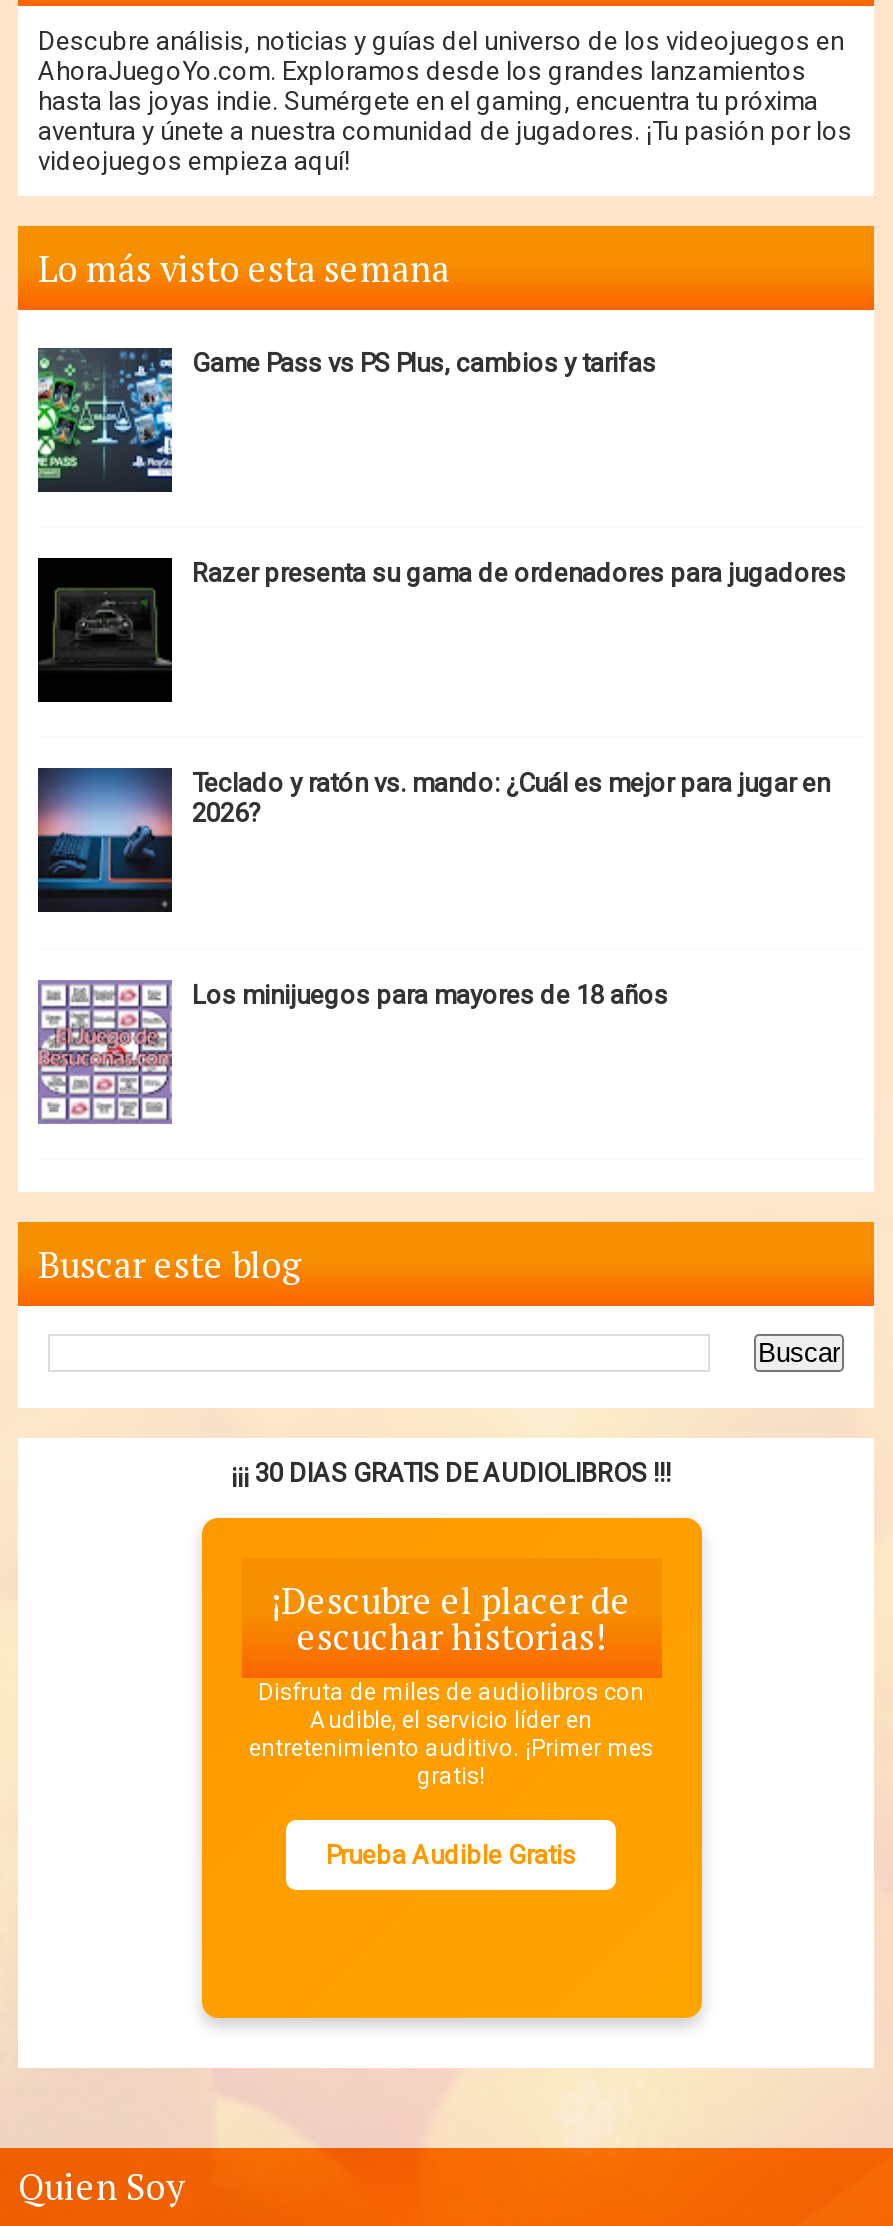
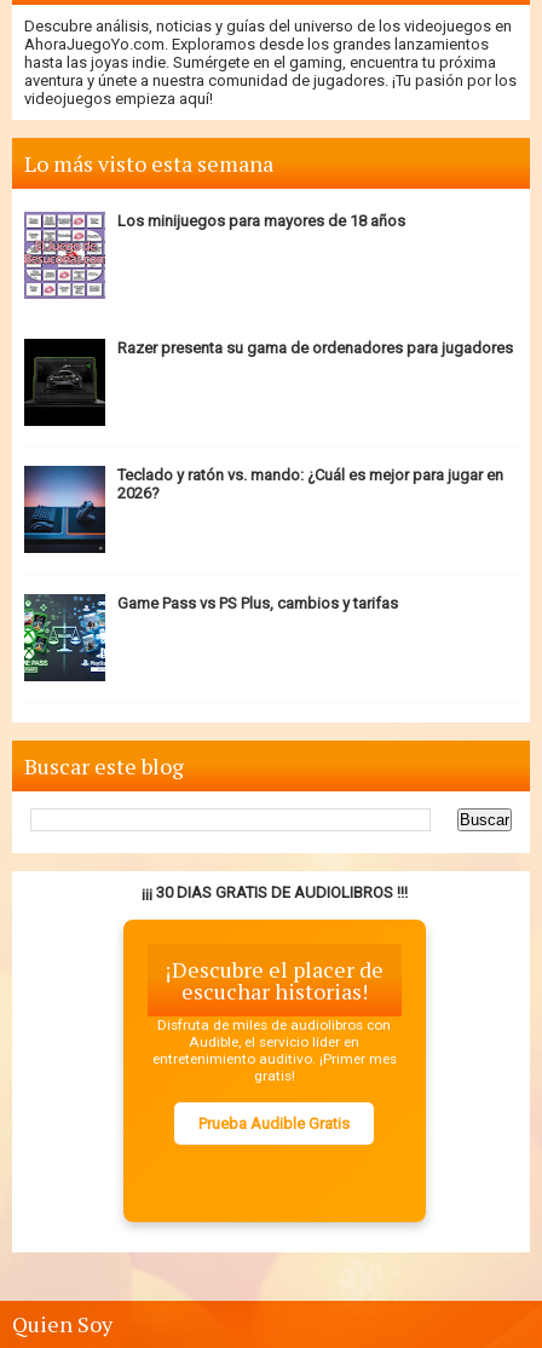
moved down: [image] | Game Pass vs PS Plus, cambios y tarifas

moved up: [image] | Los minijuegos para mayores de 18 años
